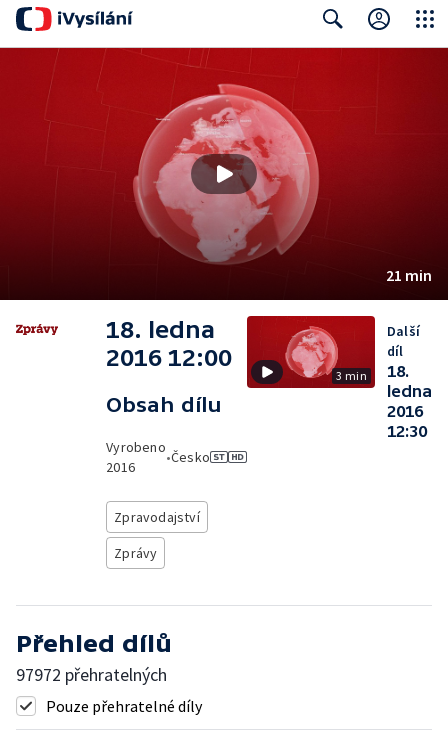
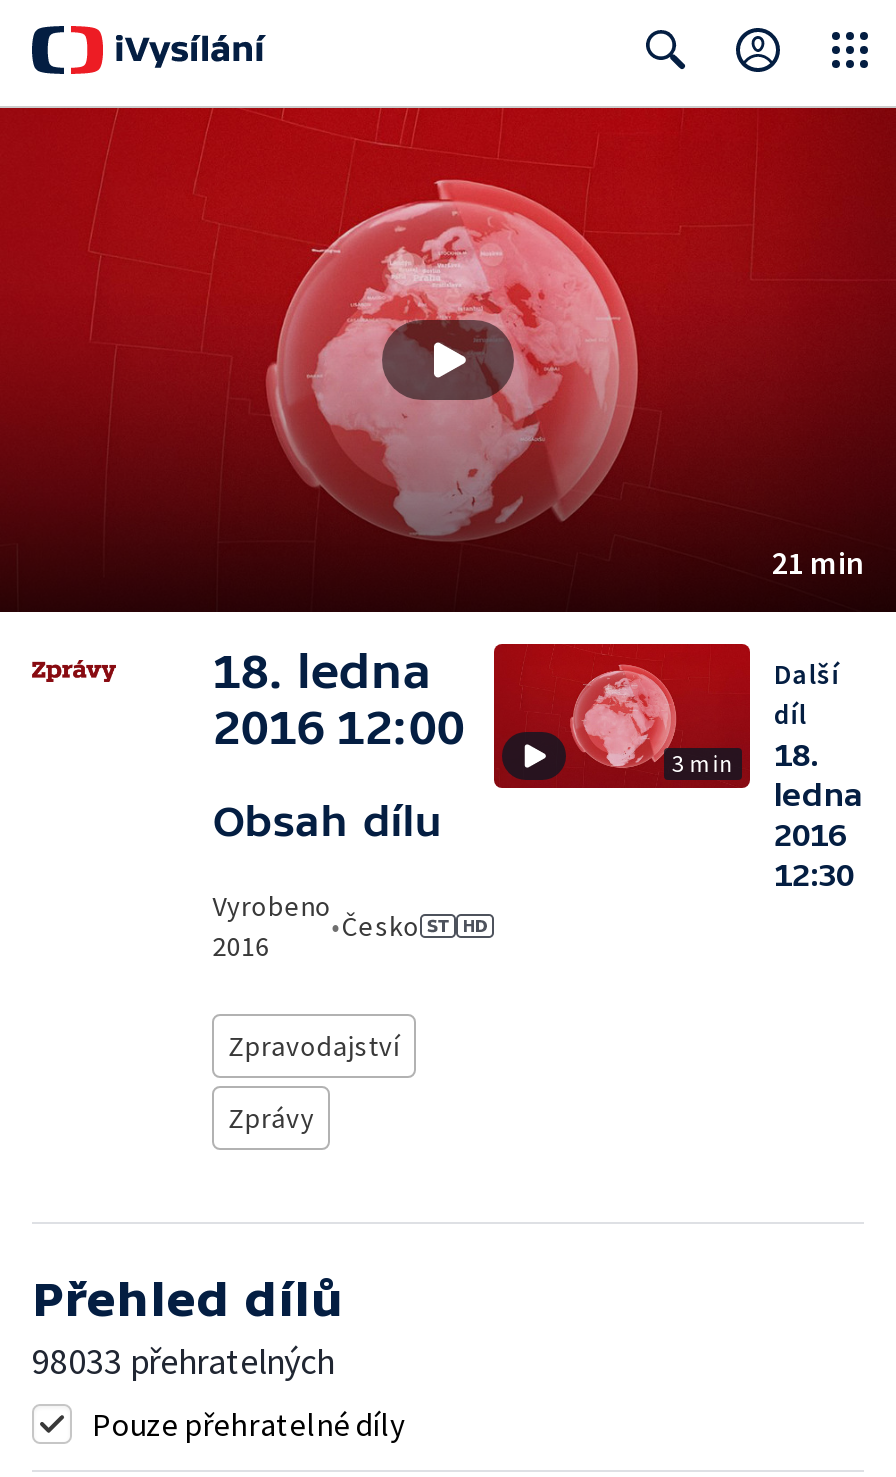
- 97972 přehratelných
+ 98033 přehratelných
